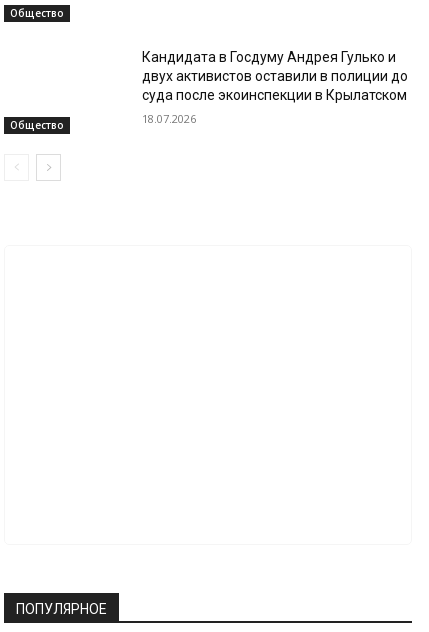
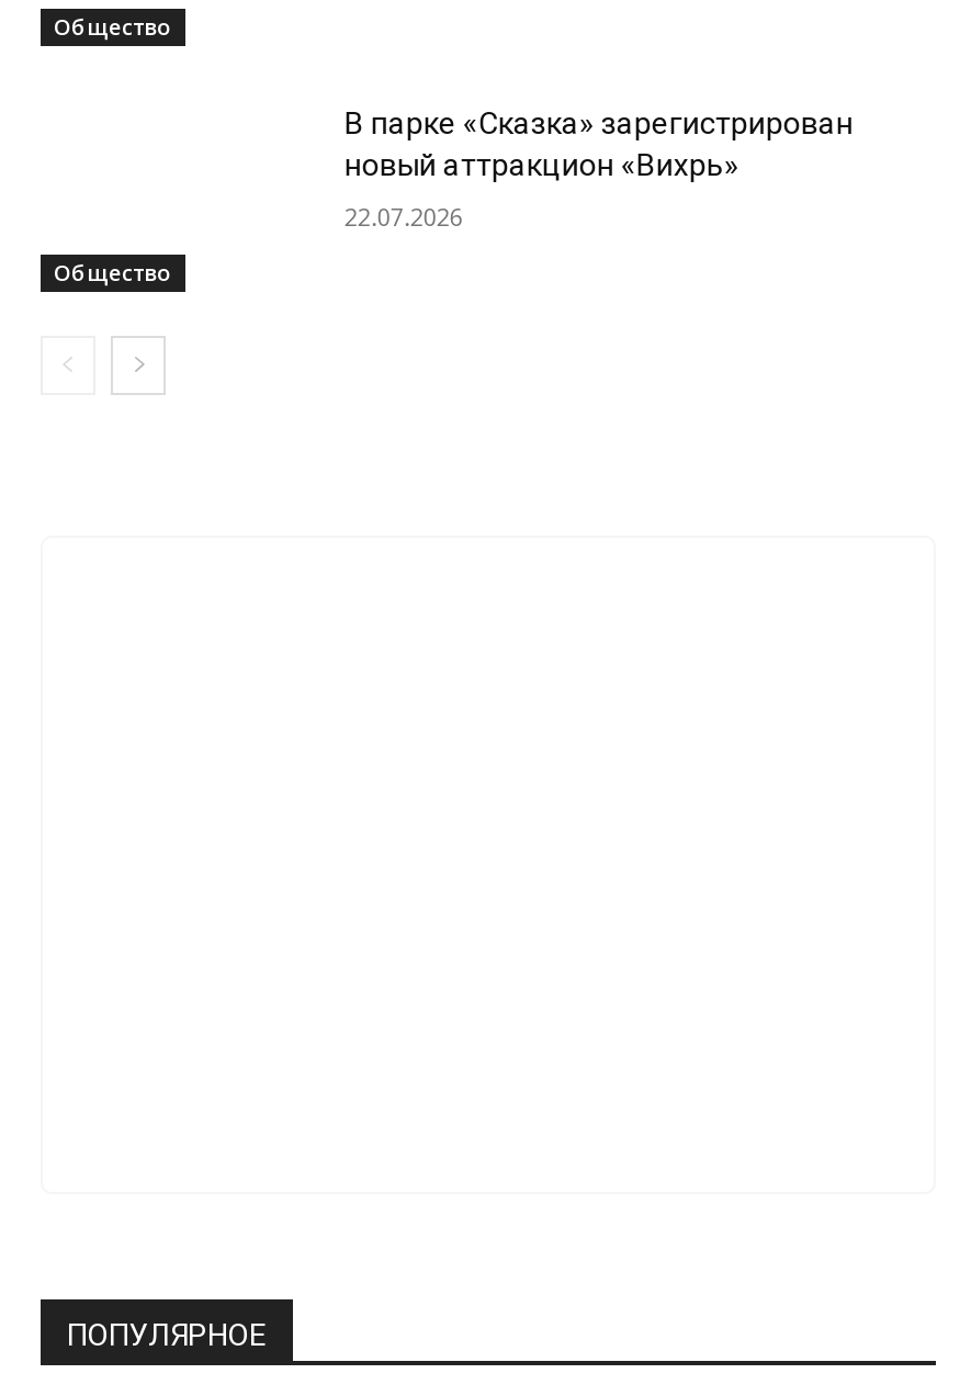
- Кандидата в Госдуму Андрея Гулько и
- двух активистов оставили в полиции до
- суда после экоинспекции в Крылатском
+ В парке «Сказка» зарегистрирован
+ новый аттракцион «Вихрь»

- 18.07.2026
+ 22.07.2026
